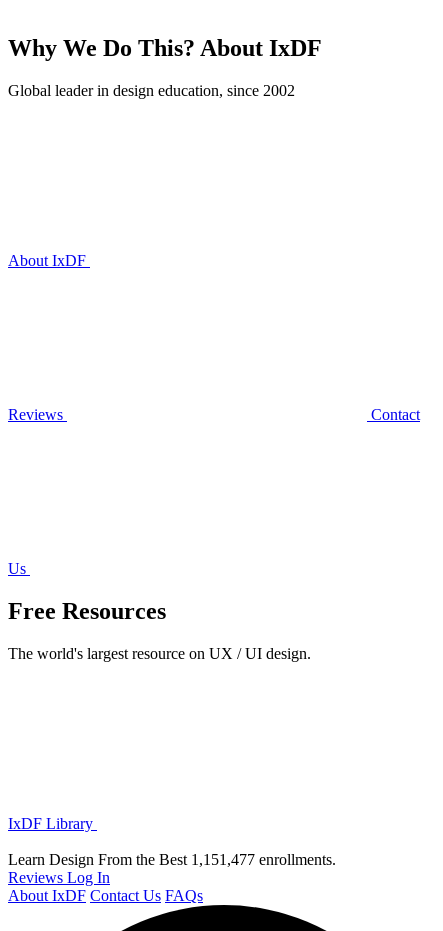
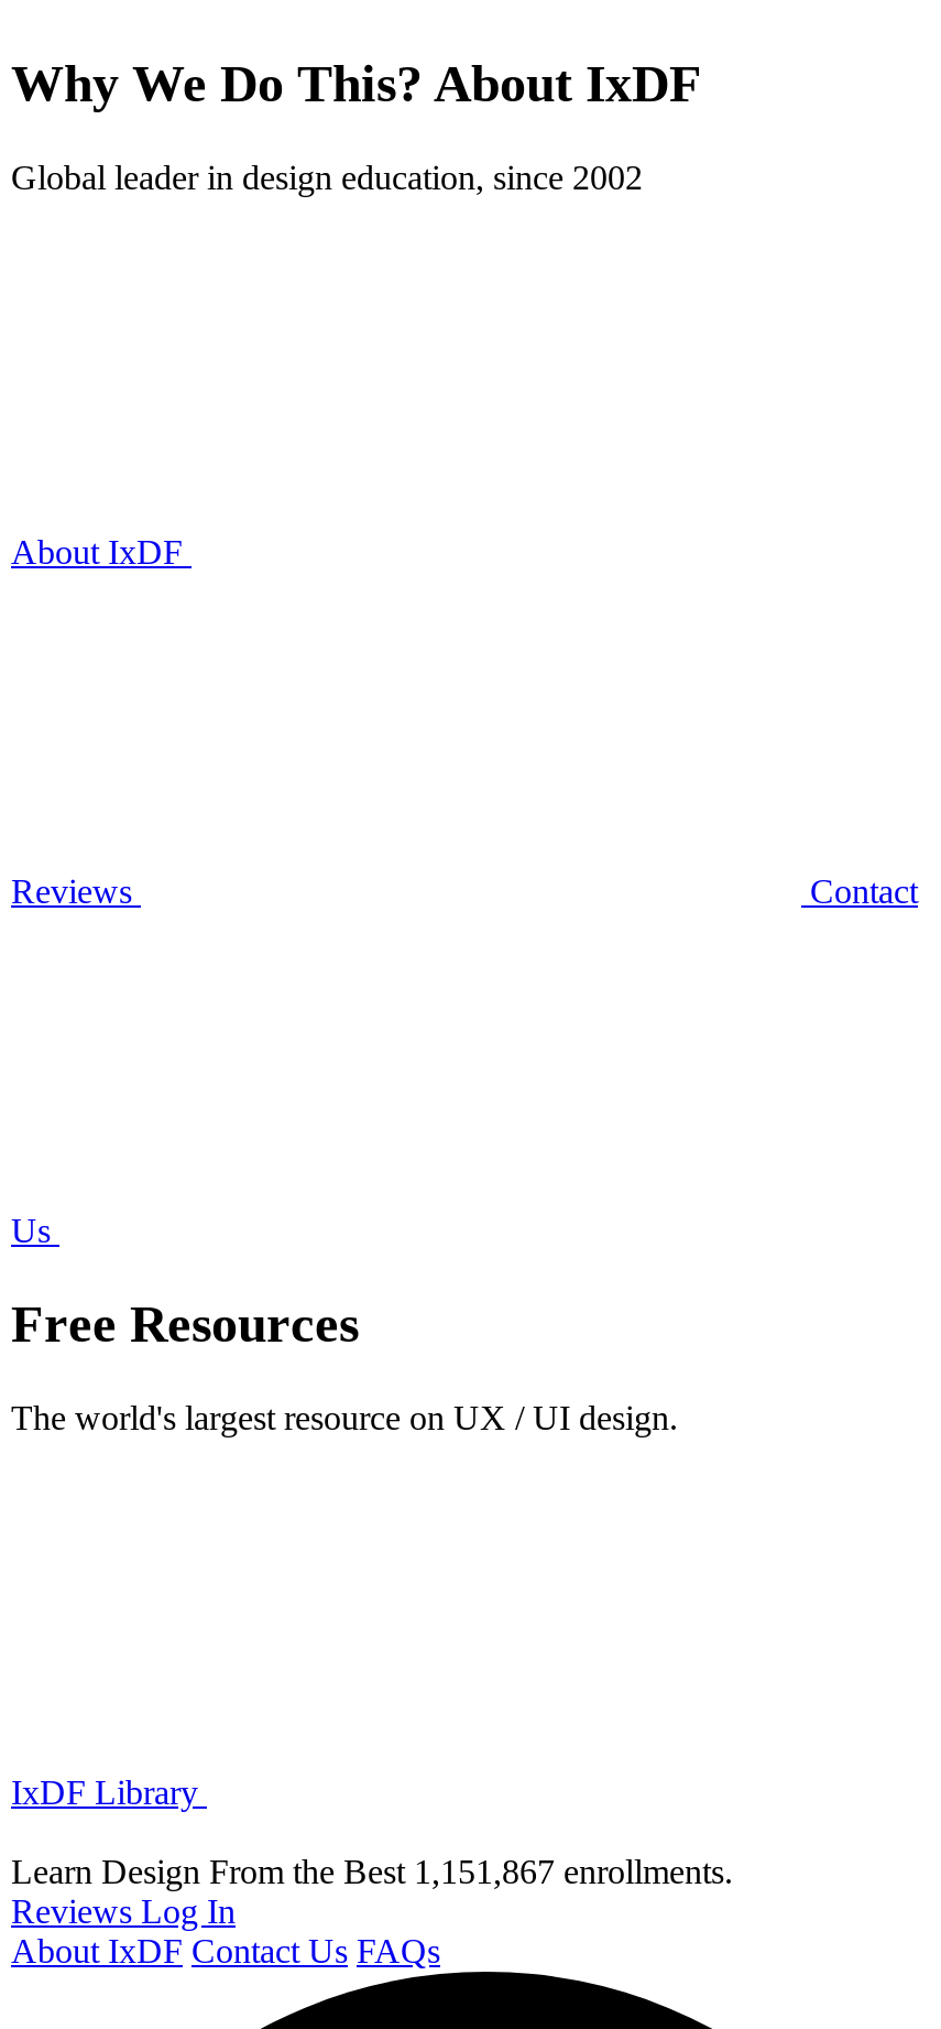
- Learn Design From the Best 1,151,477 enrollments.
+ Learn Design From the Best 1,151,867 enrollments.
